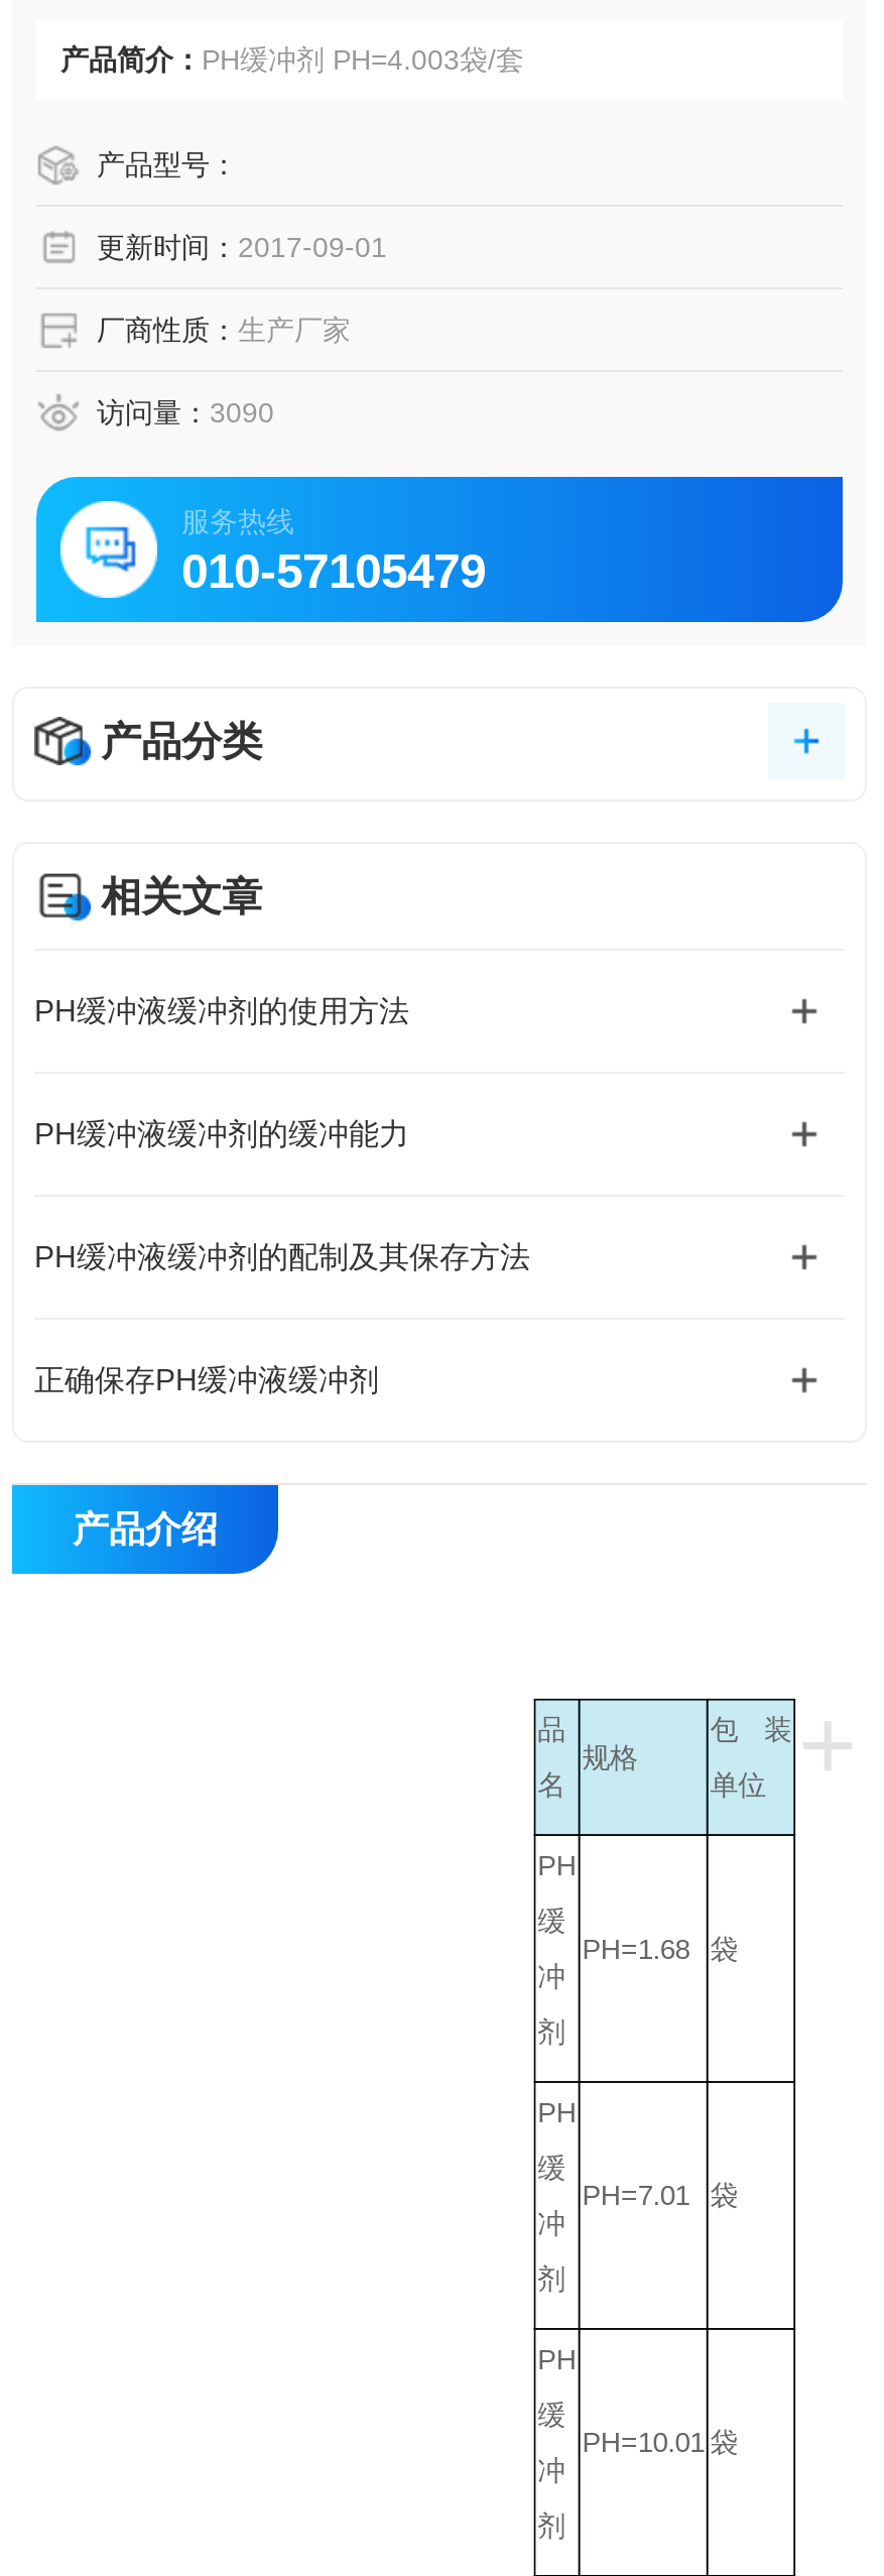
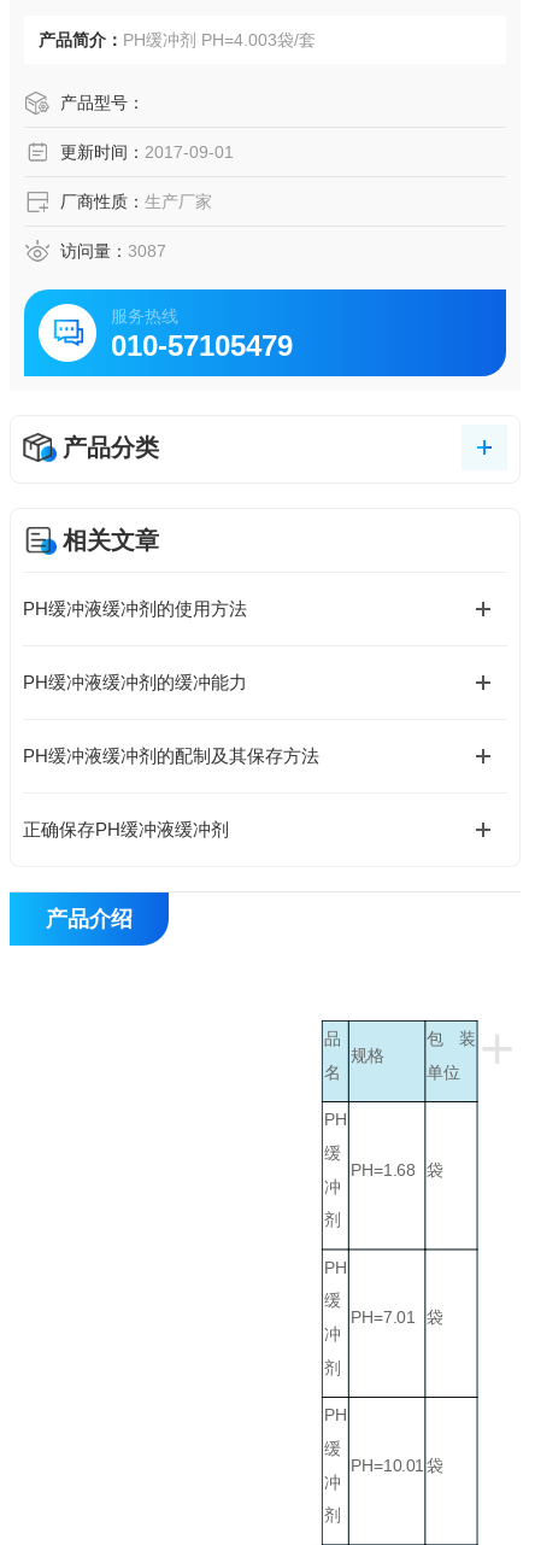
- 访问量：3090
+ 访问量：3087
